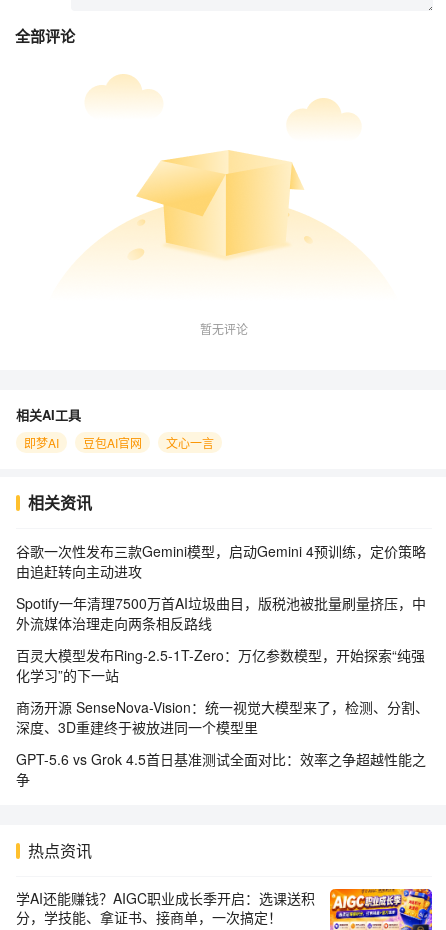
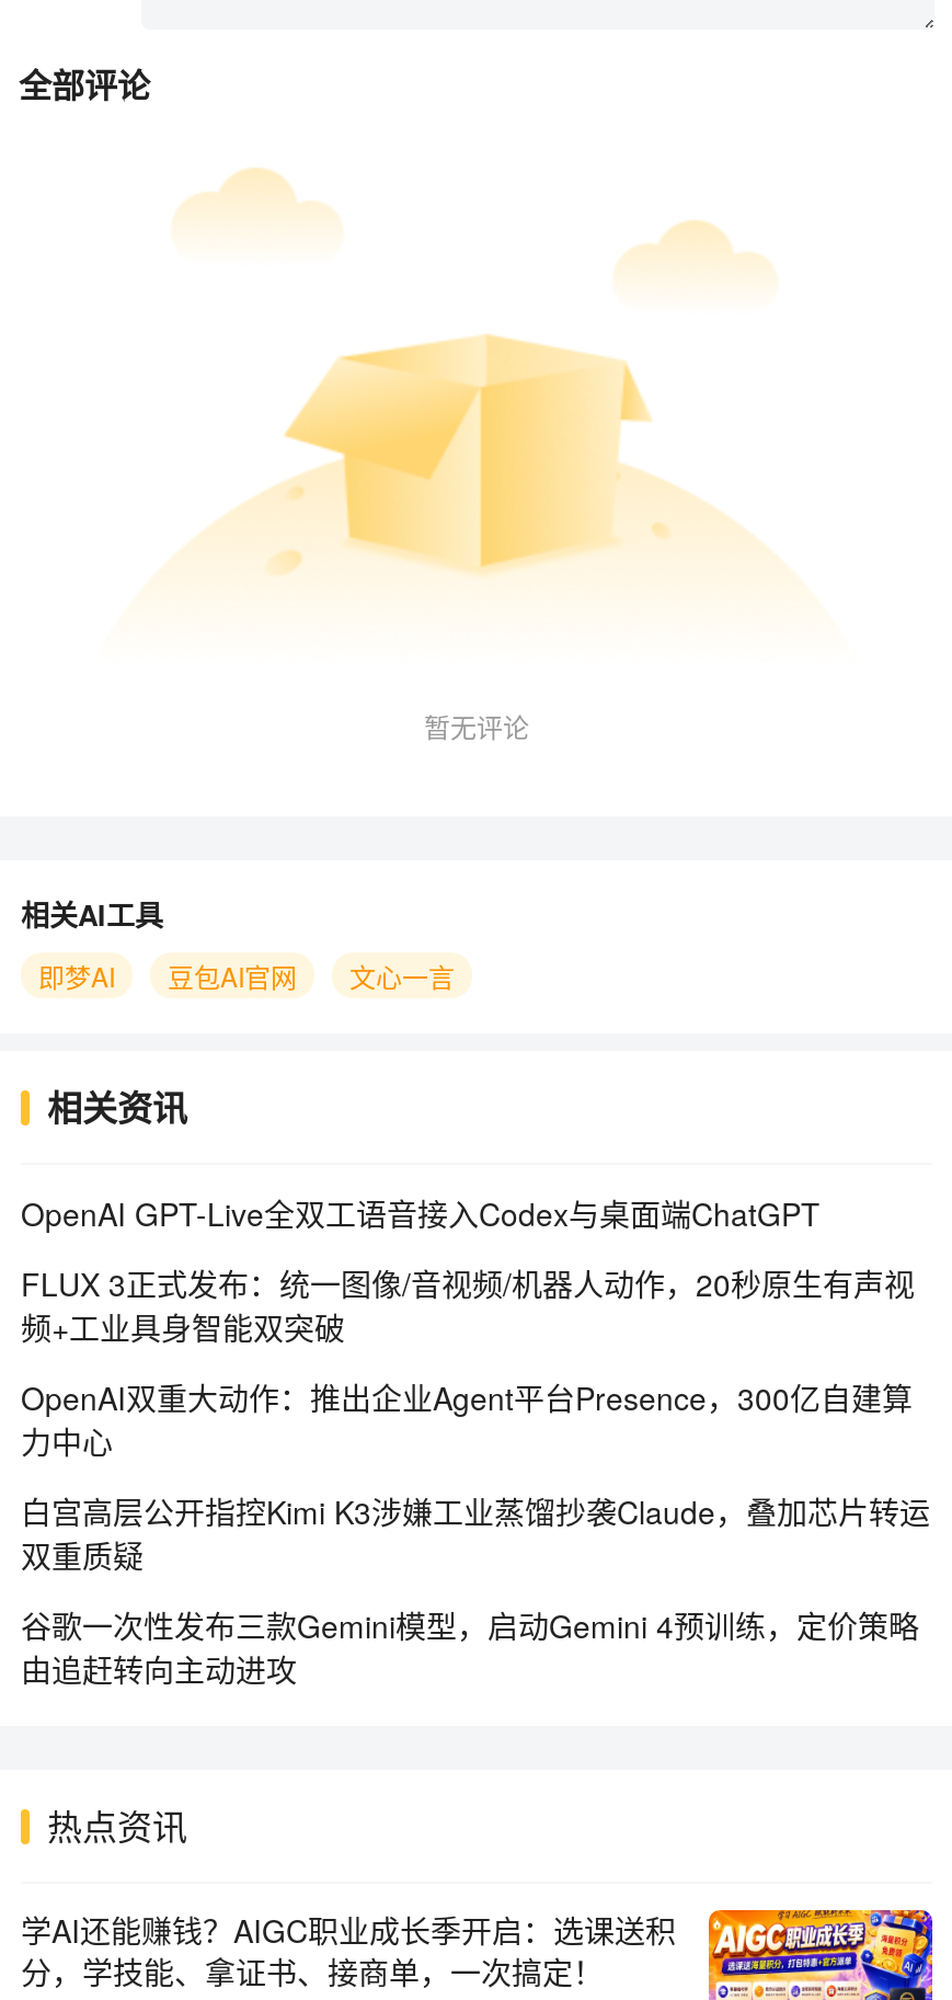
+ OpenAI GPT-Live全双工语音接入Codex与桌面端ChatGPT
+ FLUX 3正式发布：统一图像/音视频/机器人动作，20秒原生有声视
+ 频+工业具身智能双突破
+ OpenAI双重大动作：推出企业Agent平台Presence，300亿自建算
+ 力中心
+ 白宫高层公开指控Kimi K3涉嫌工业蒸馏抄袭Claude，叠加芯片转运
+ 双重质疑

moved down: 谷歌一次性发布三款Gemini模型，启动Gemini 4预训练，定价策略 | 由追赶转向主动进攻

- Spotify一年清理7500万首AI垃圾曲目，版税池被批量刷量挤压，中
- 外流媒体治理走向两条相反路线
- 百灵大模型发布Ring-2.5-1T-Zero：万亿参数模型，开始探索“纯强
- 化学习”的下一站
- 商汤开源 SenseNova-Vision：统一视觉大模型来了，检测、分割、
- 深度、3D重建终于被放进同一个模型里
- GPT-5.6 vs Grok 4.5首日基准测试全面对比：效率之争超越性能之
- 争
